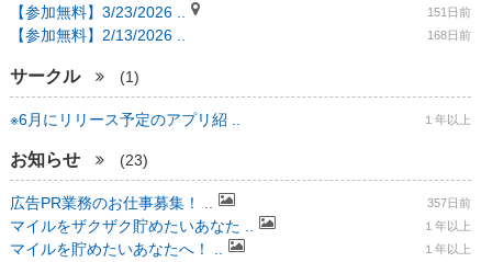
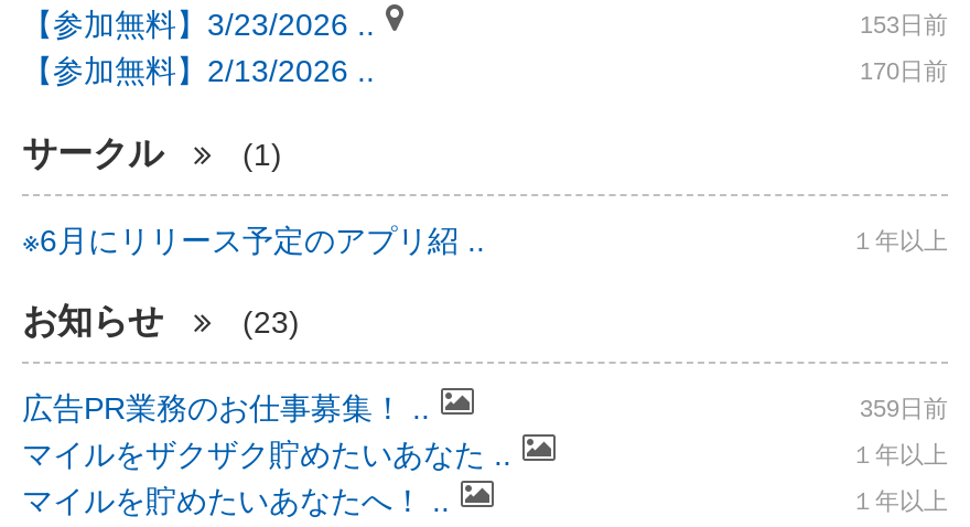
- 151日前
+ 153日前

- 168日前
+ 170日前

- 357日前
+ 359日前
